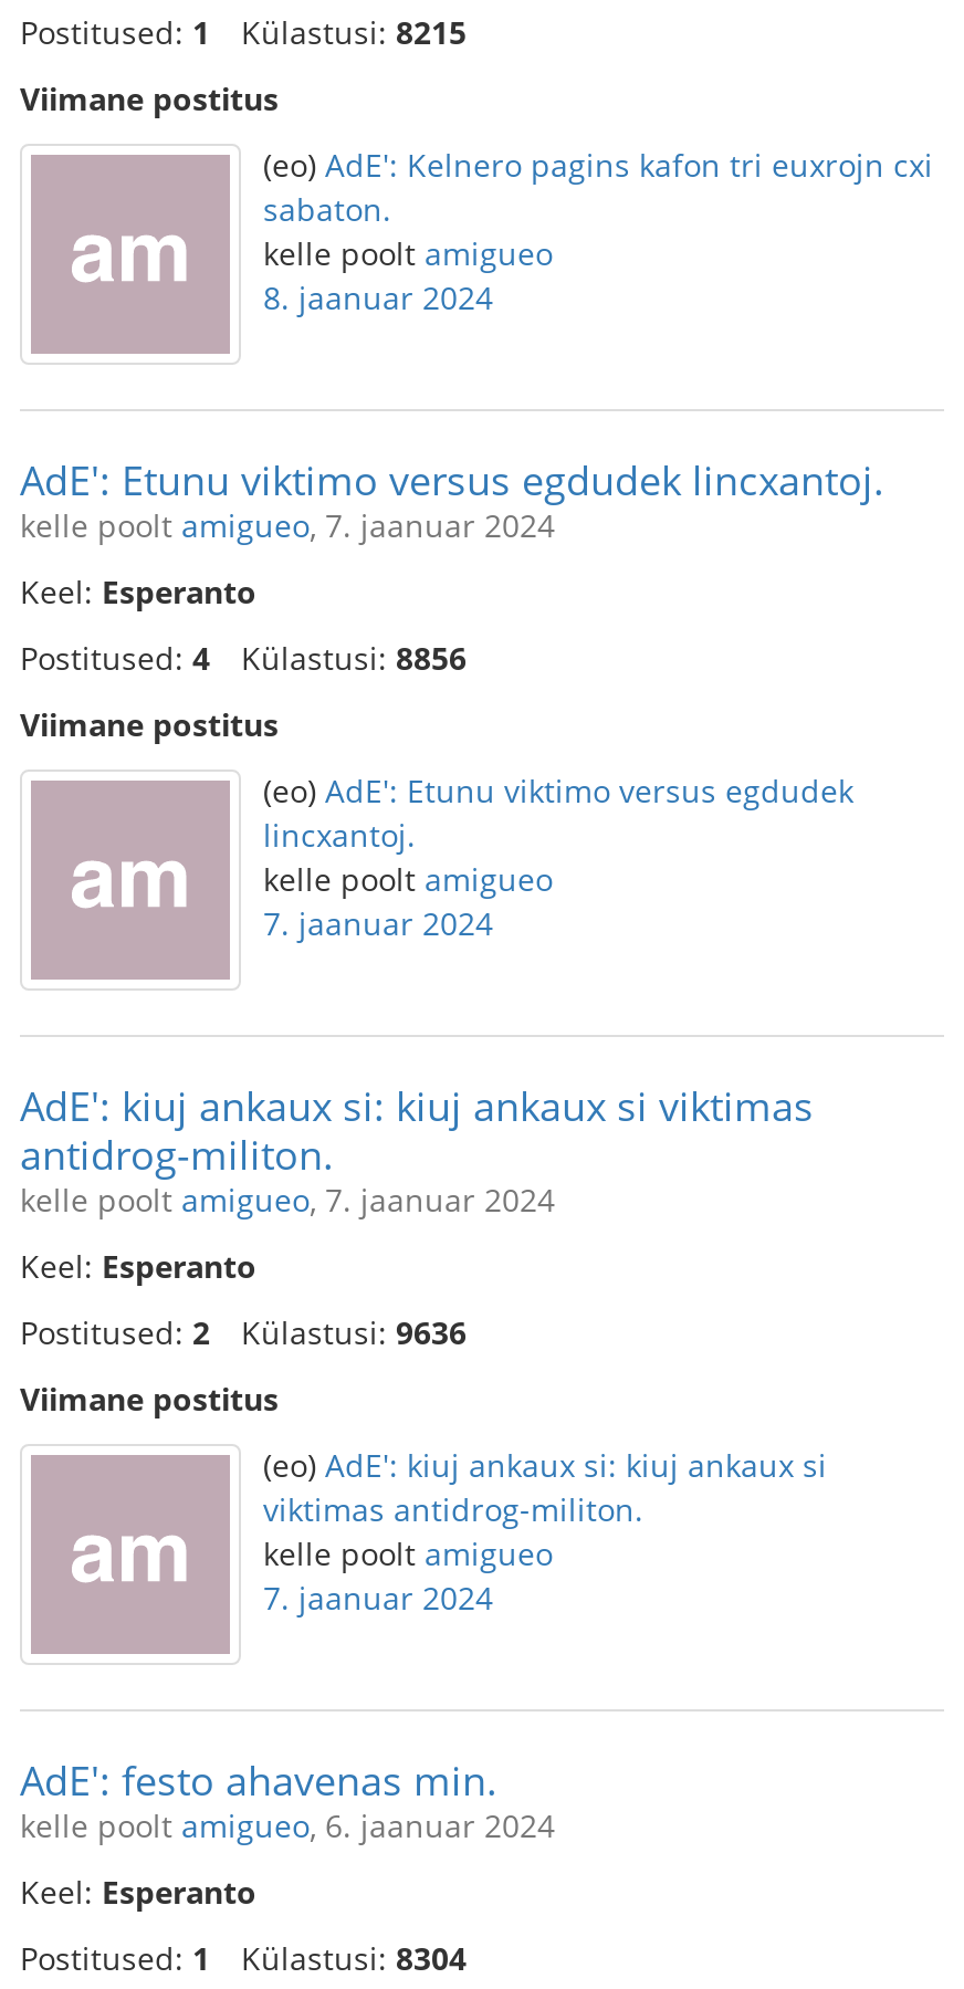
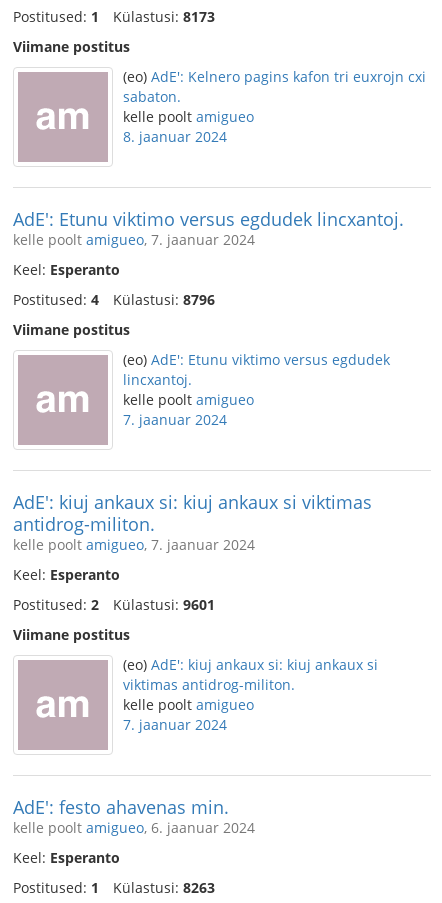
- Postitused: 1 Külastusi: 8215
+ Postitused: 1 Külastusi: 8173

- Postitused: 4 Külastusi: 8856
+ Postitused: 4 Külastusi: 8796

- Postitused: 2 Külastusi: 9636
+ Postitused: 2 Külastusi: 9601

- Postitused: 1 Külastusi: 8304
+ Postitused: 1 Külastusi: 8263
